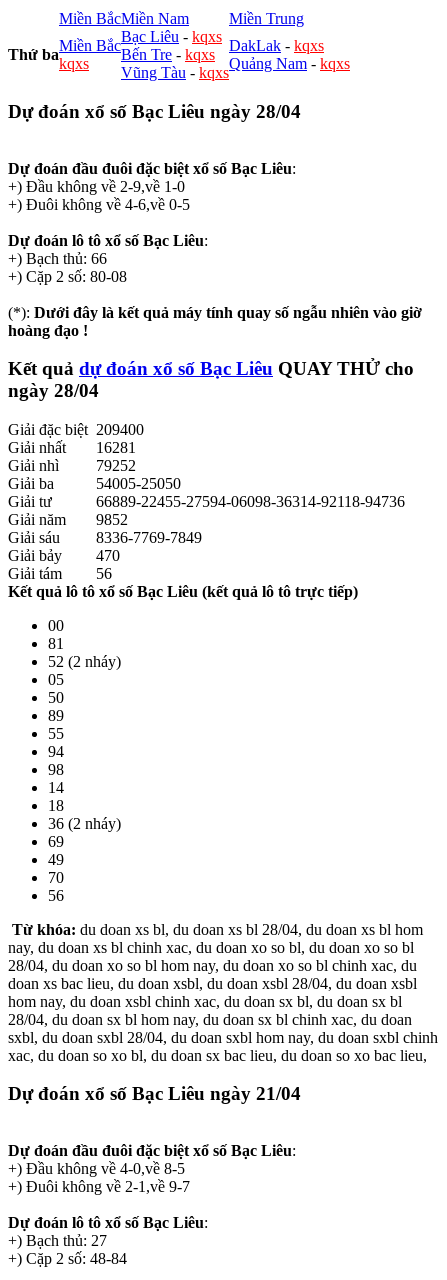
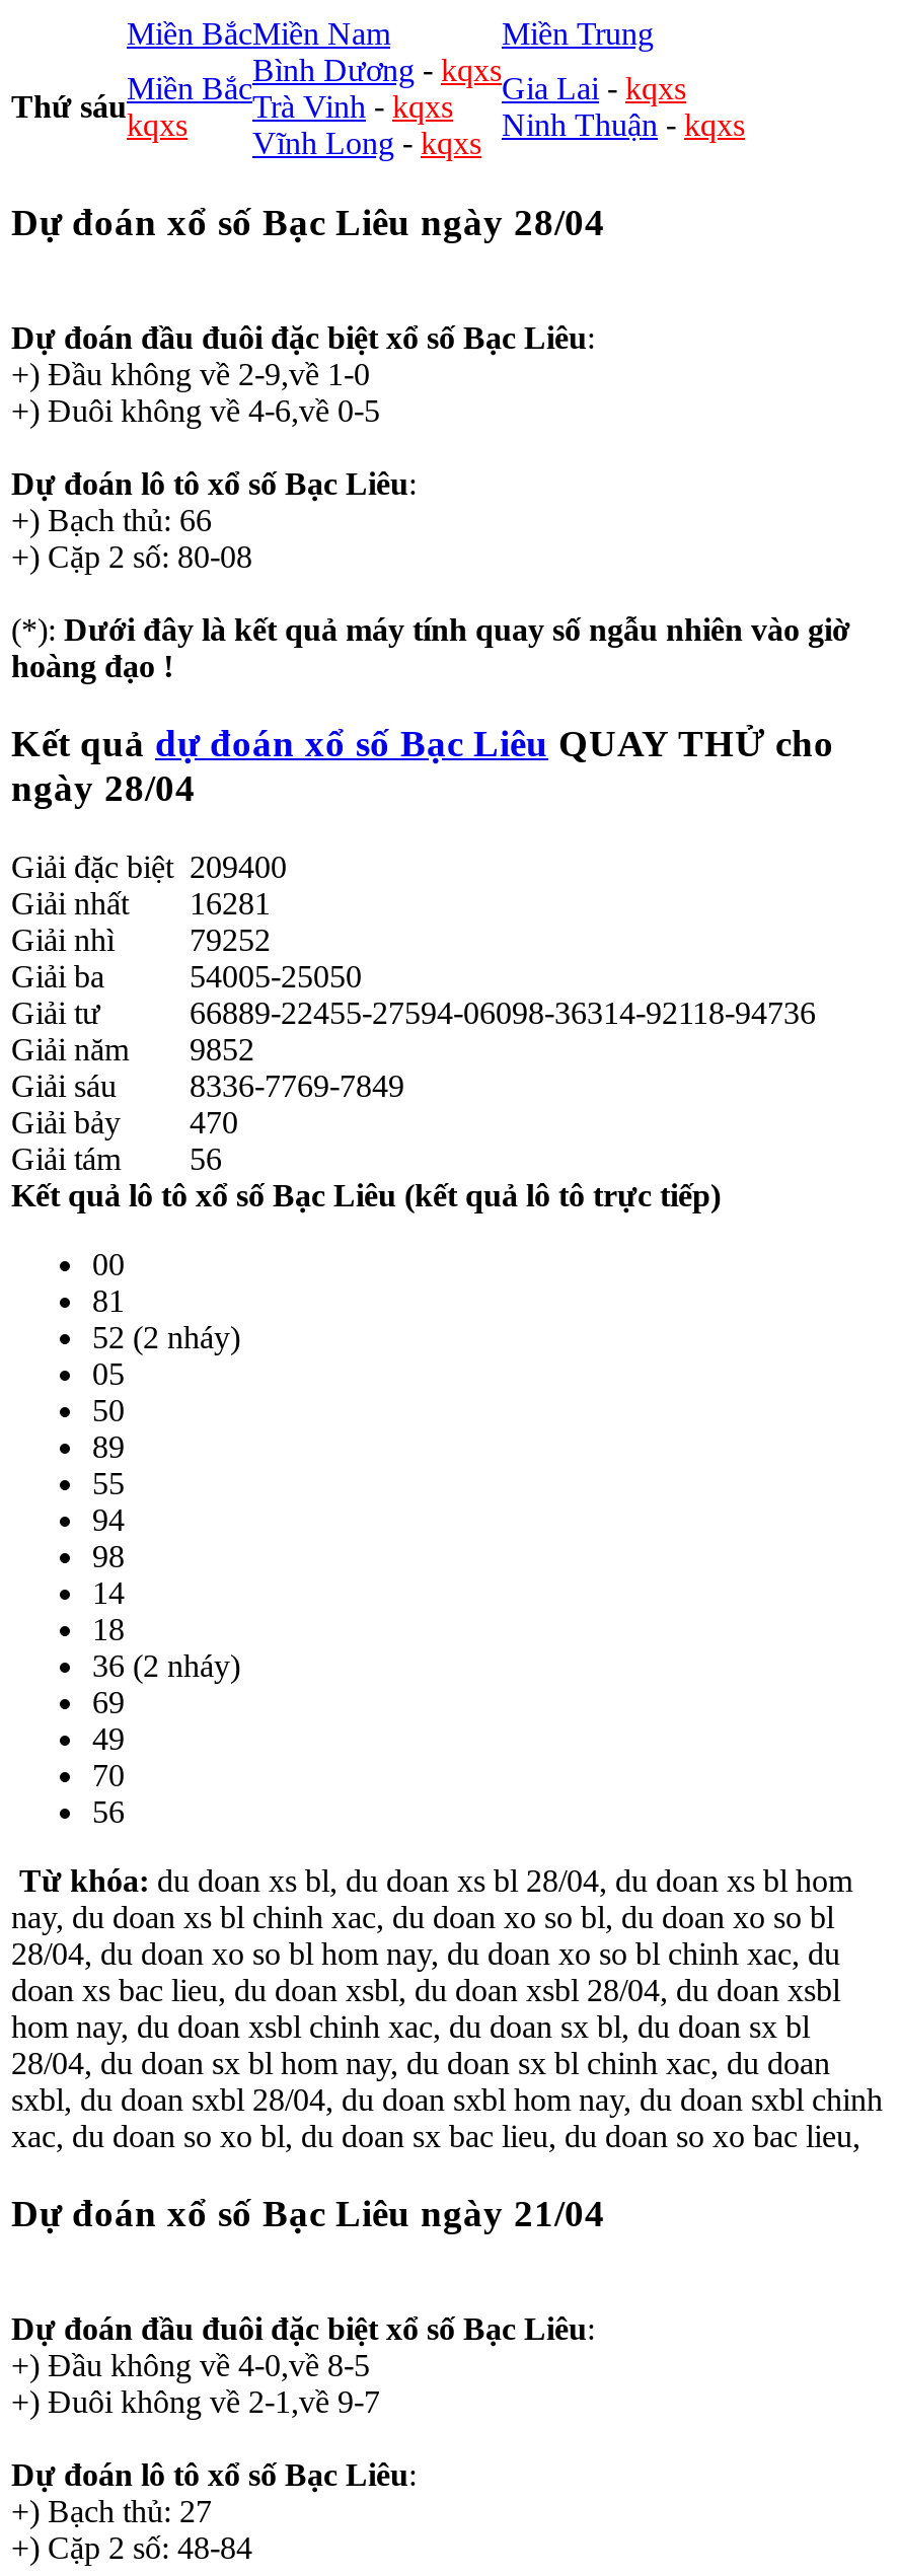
- Bạc Liêu - kqxs
- Bến Tre - kqxs
- Vũng Tàu -kqxs
+ Bình Dương - kqxs
+ Trà Vinh - kqxs
+ Vĩnh Long -kqxs

- DakLak - kqxs
- Quảng Nam - kqxs
+ Gia Lai - kqxs
+ Ninh Thuận - kqxs

- Thứ ba
+ Thứ sáu
